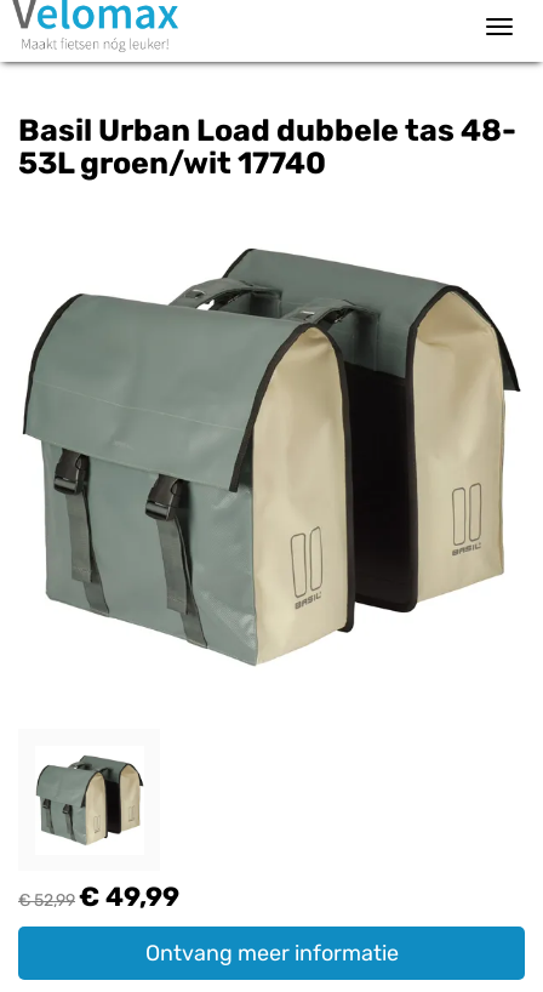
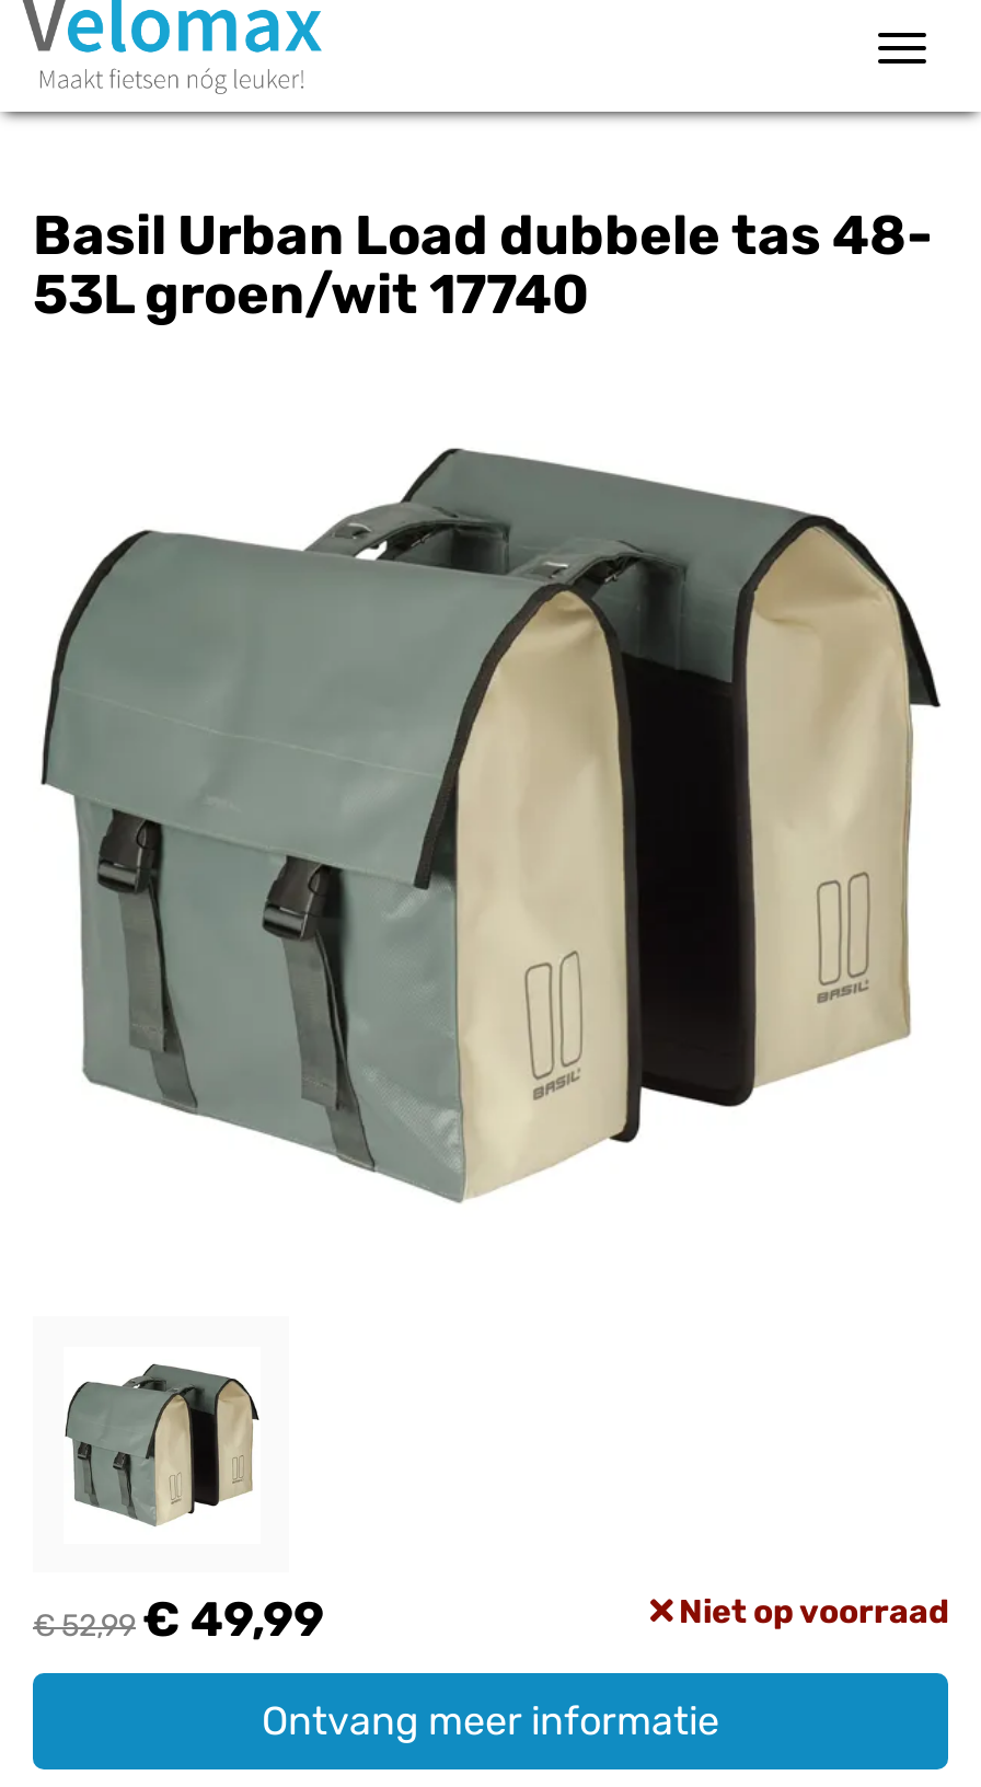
+ Niet op voorraad
